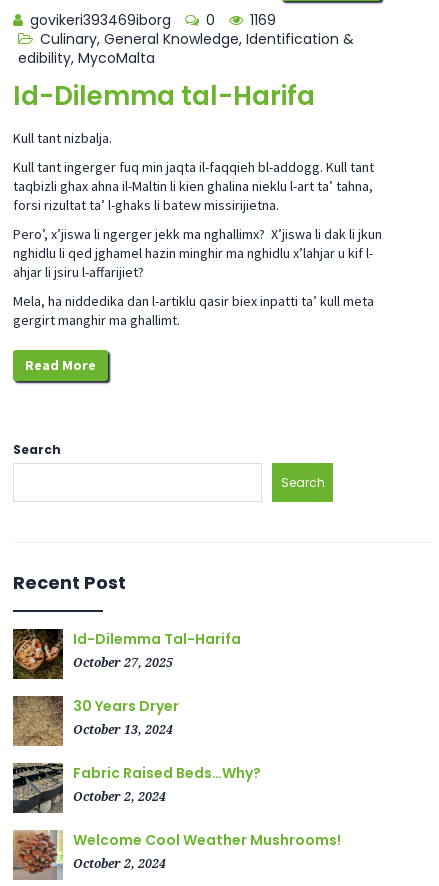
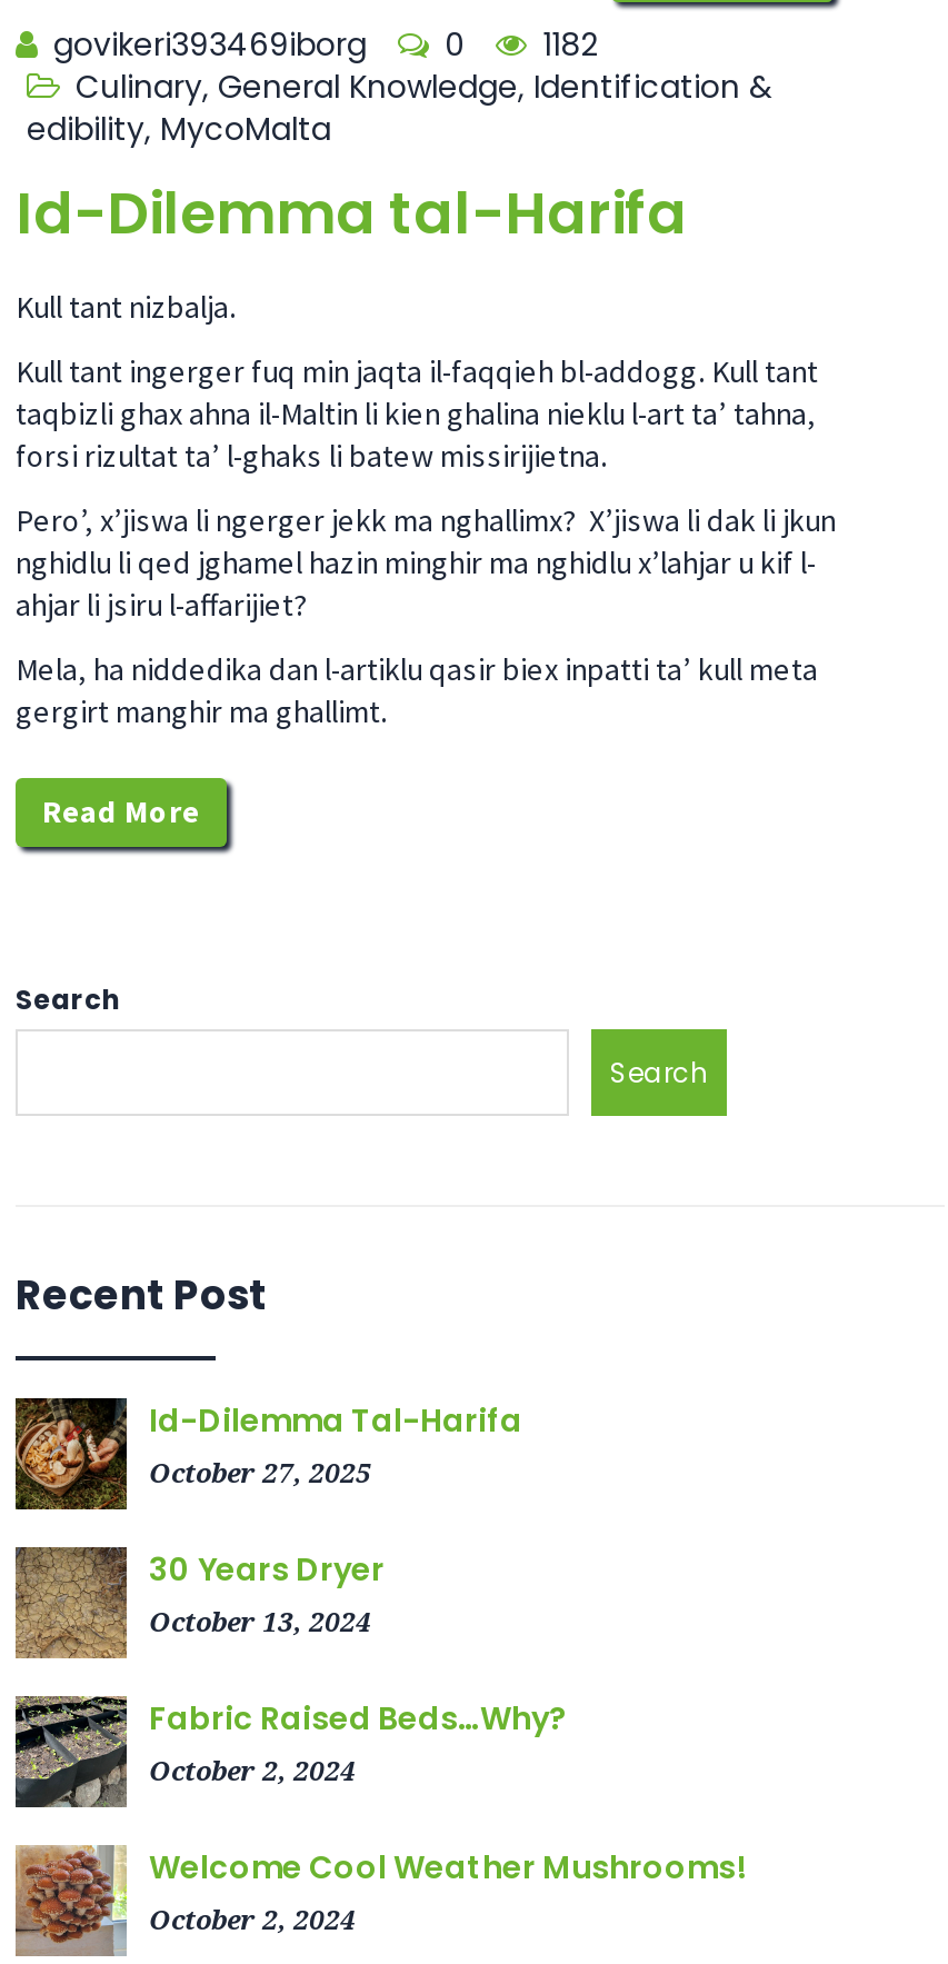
- govikeri393469iborg 0 1169
+ govikeri393469iborg 0 1182
